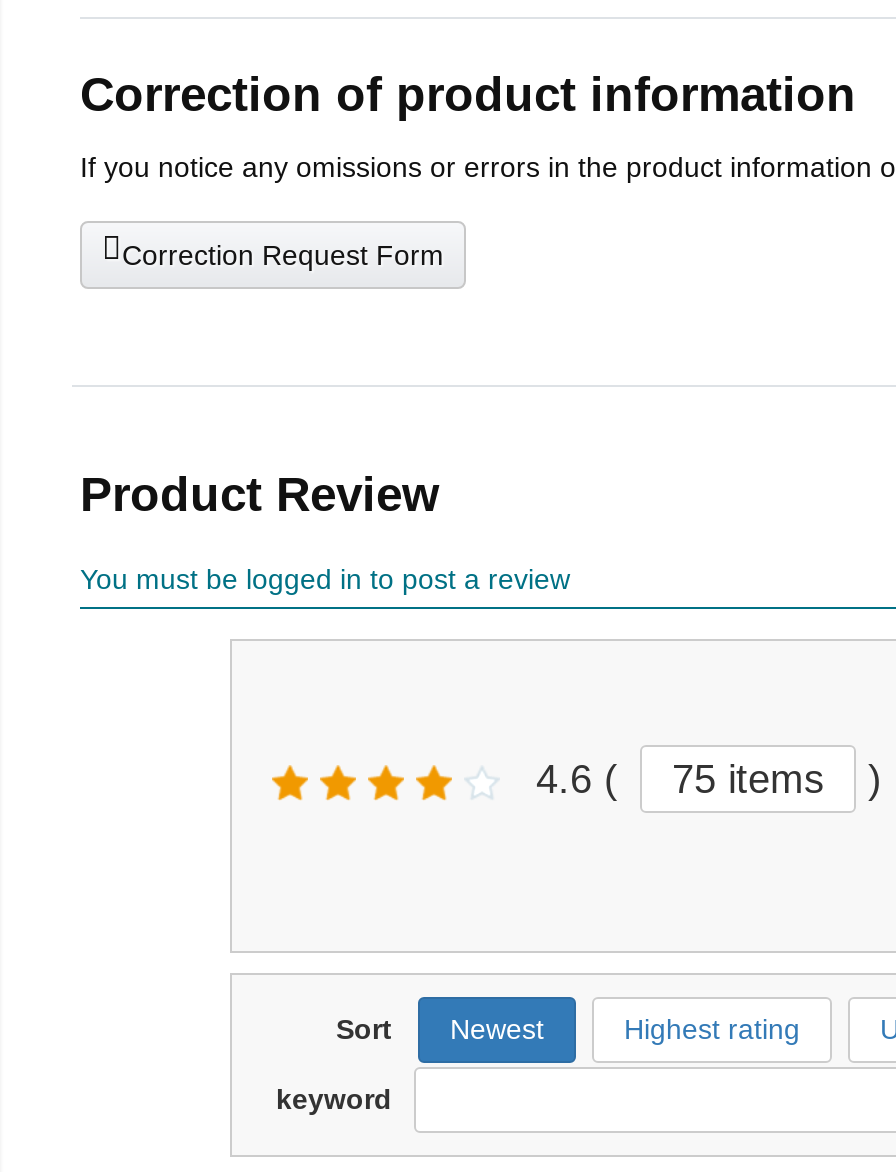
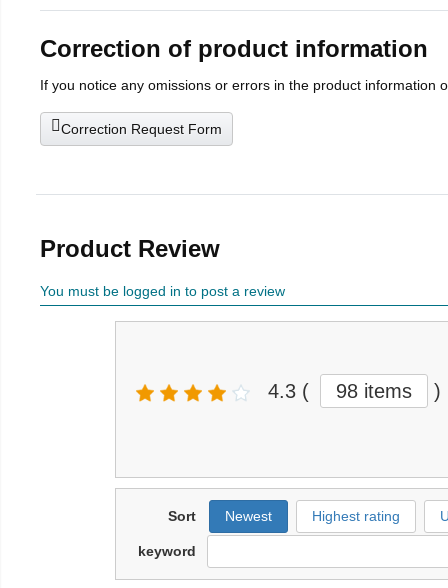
- 4.6 (
+ 4.3 (

- 75 items
+ 98 items
